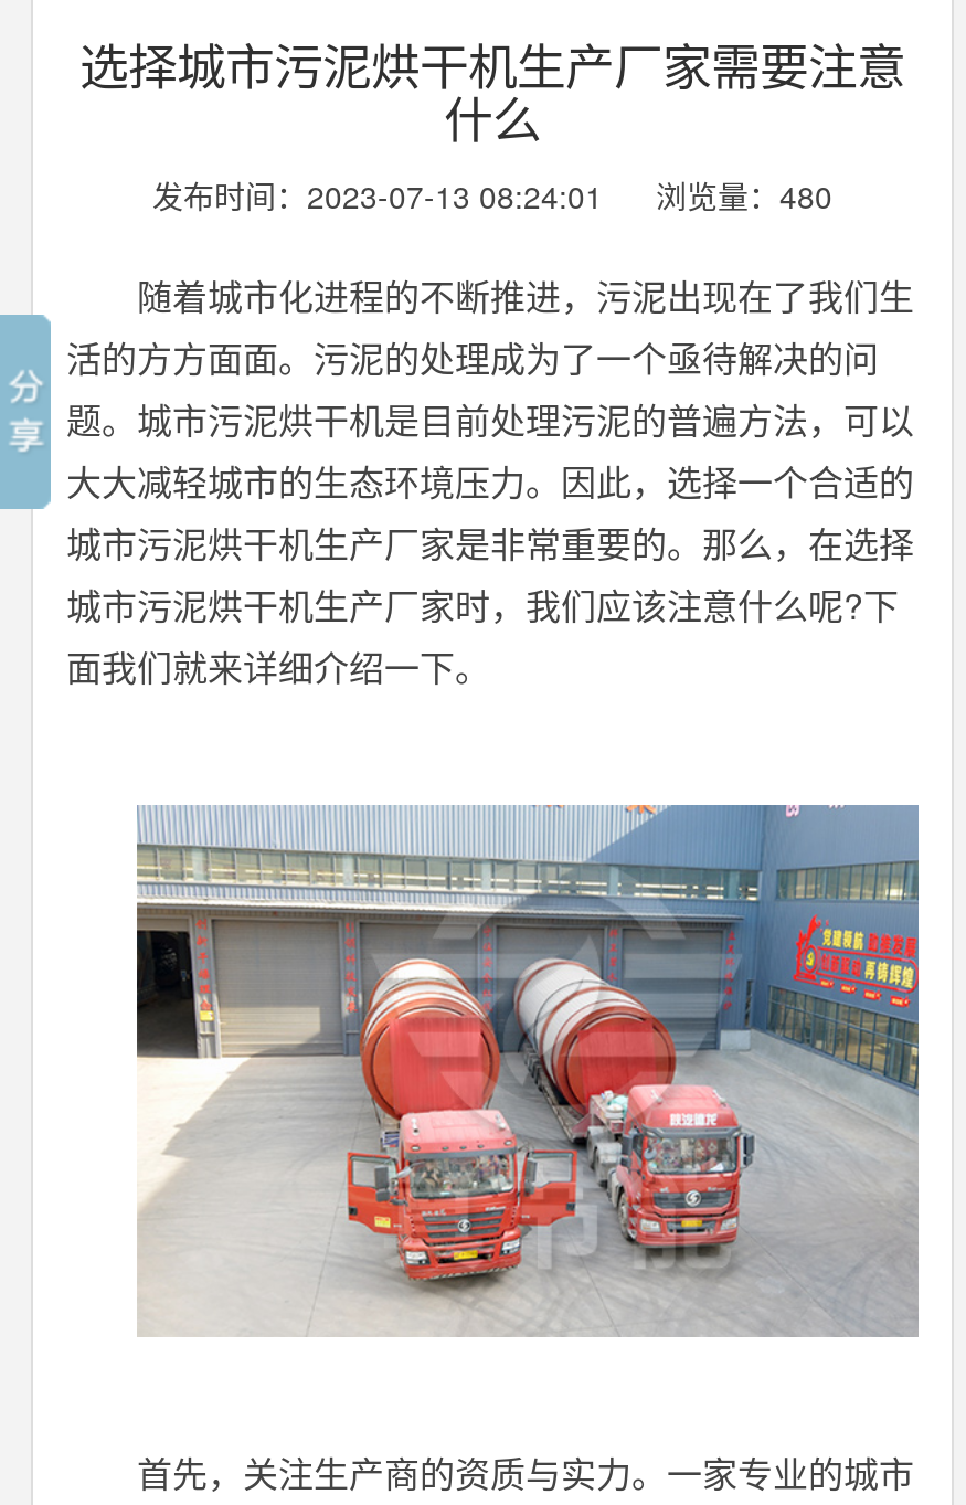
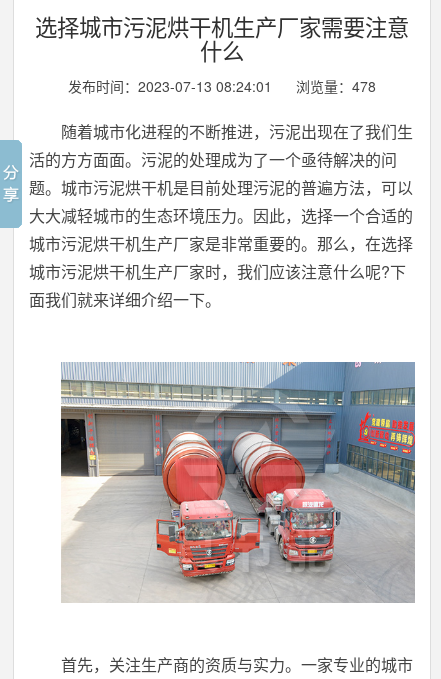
- 发布时间：2023-07-13 08:24:01 浏览量：480
+ 发布时间：2023-07-13 08:24:01 浏览量：478
